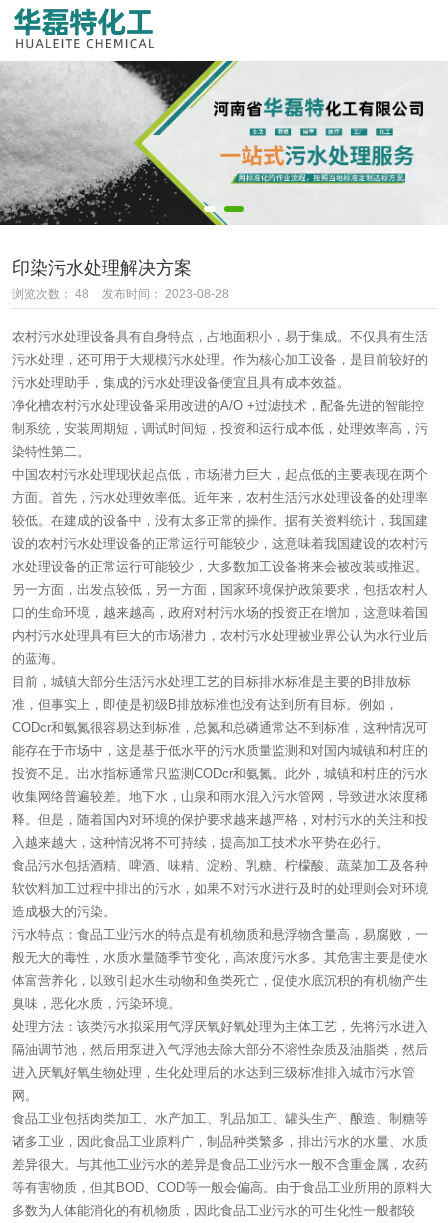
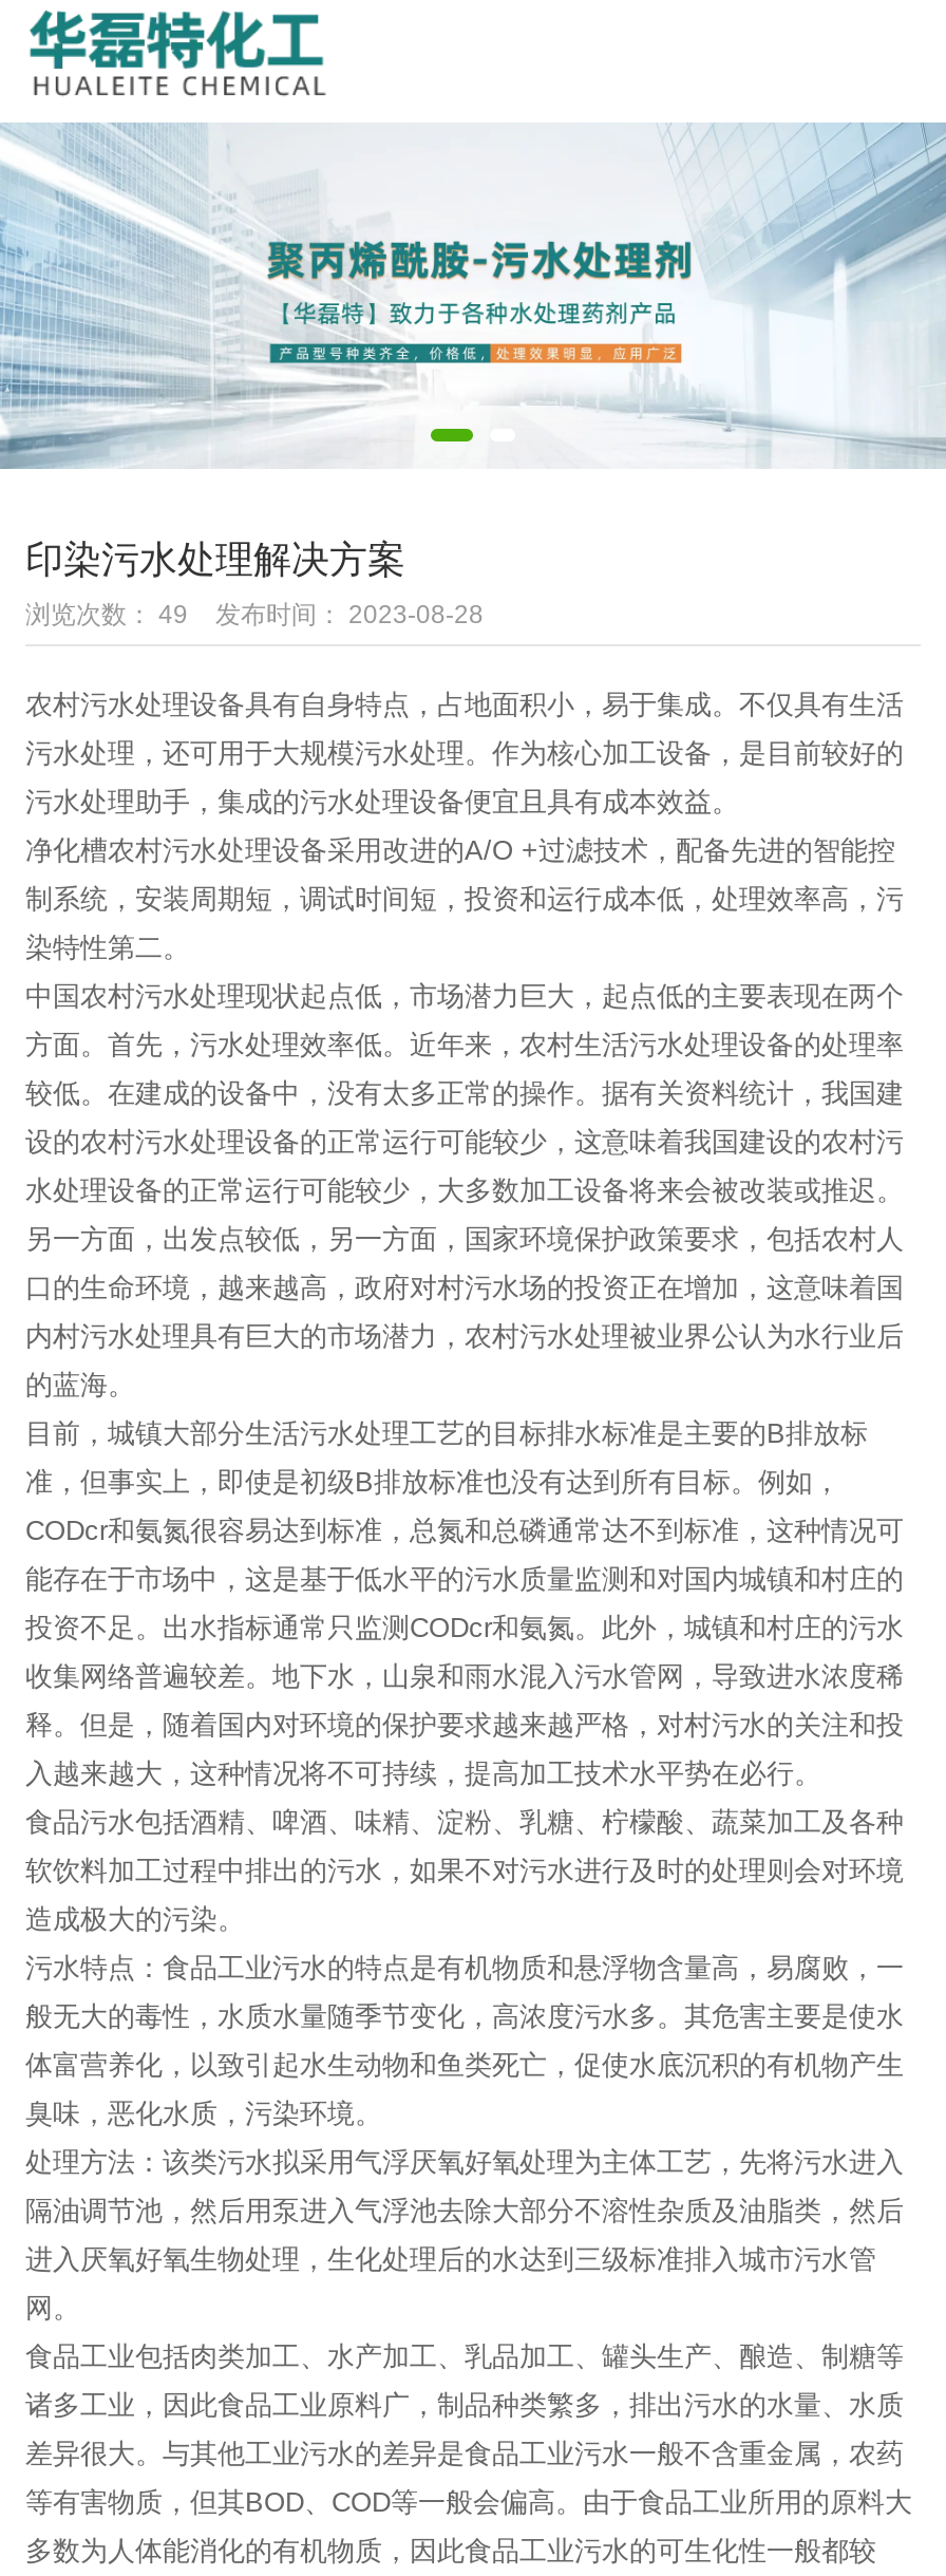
- [image]
+ [image]

- 浏览次数：48 发布时间： 2023-08-28
+ 浏览次数：49 发布时间： 2023-08-28
